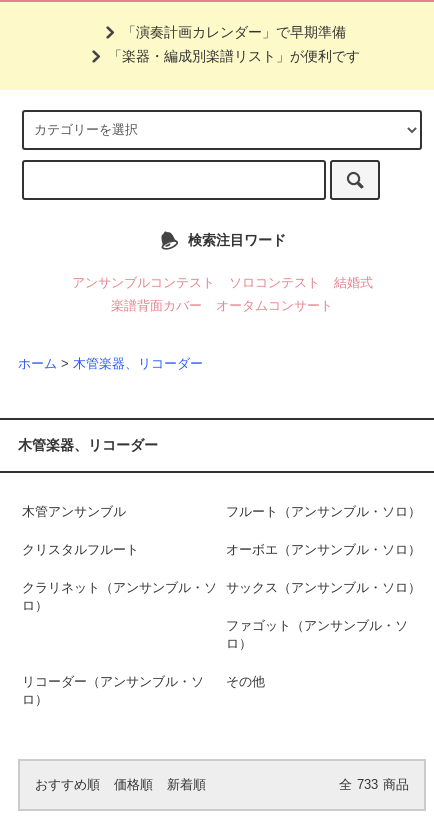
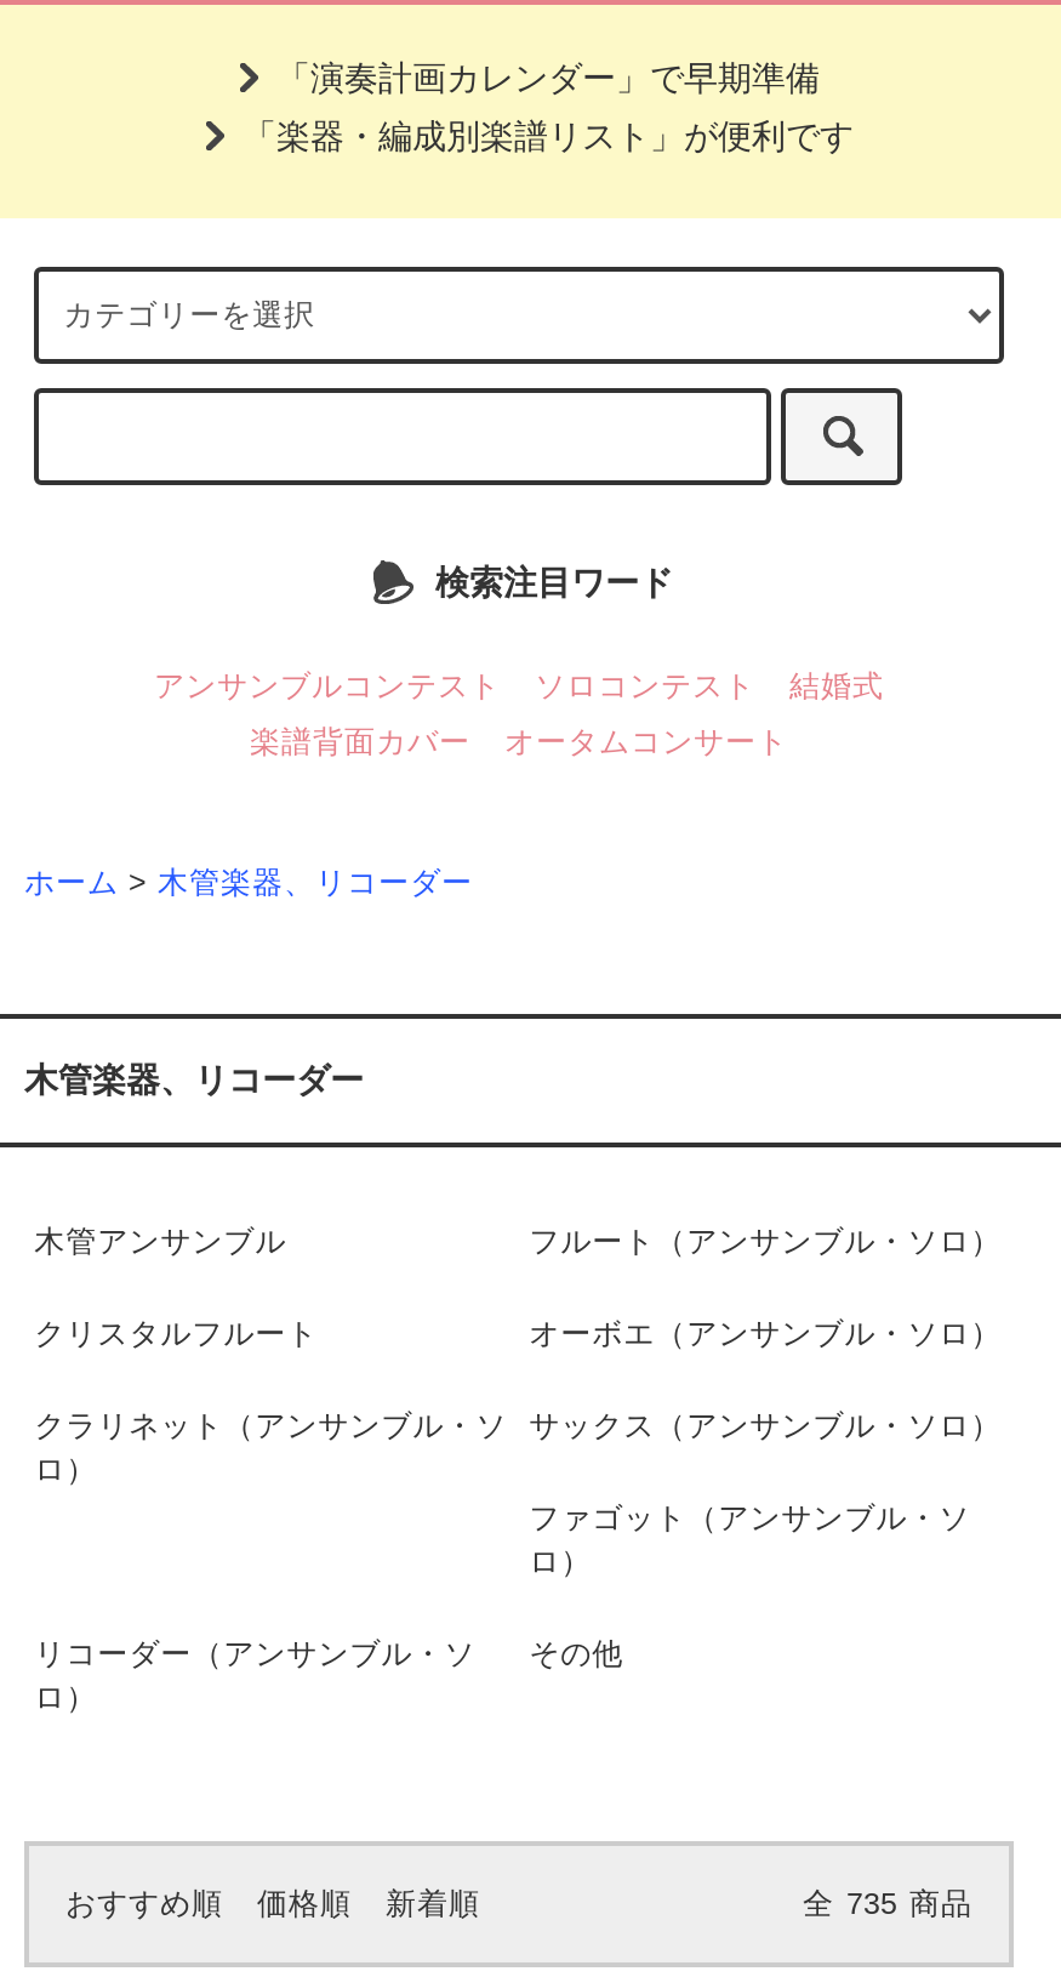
- 全 733 商品
+ 全 735 商品
